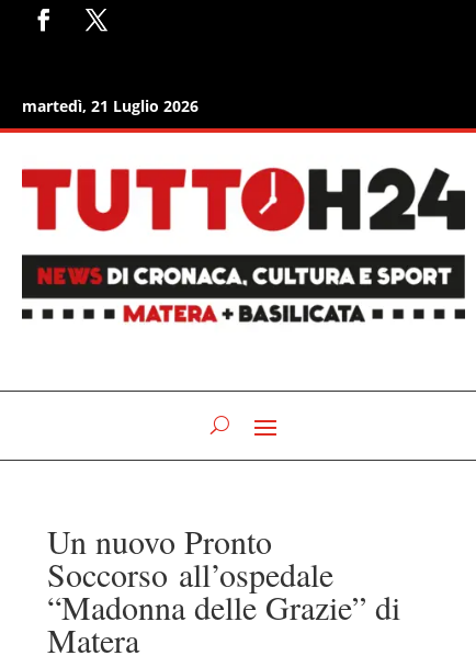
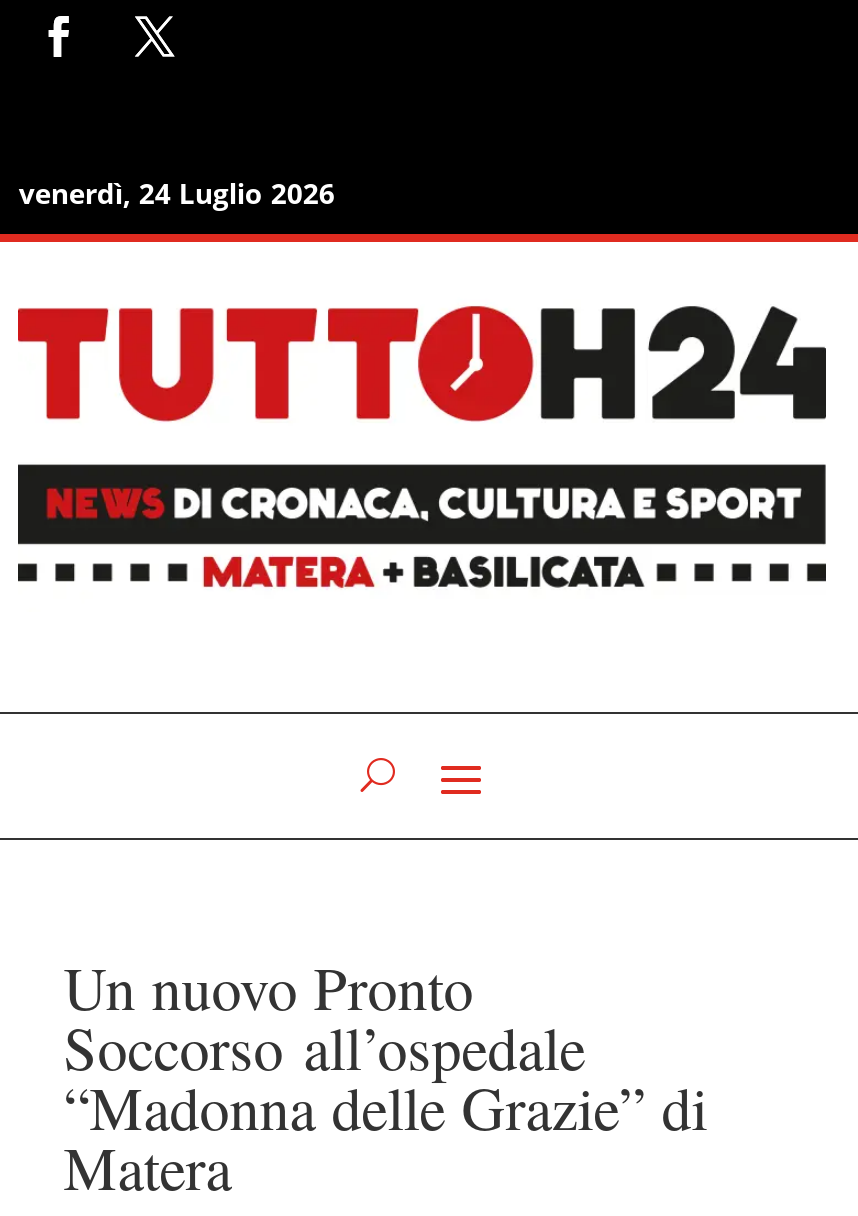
- martedì, 21 Luglio 2026
+ venerdì, 24 Luglio 2026
